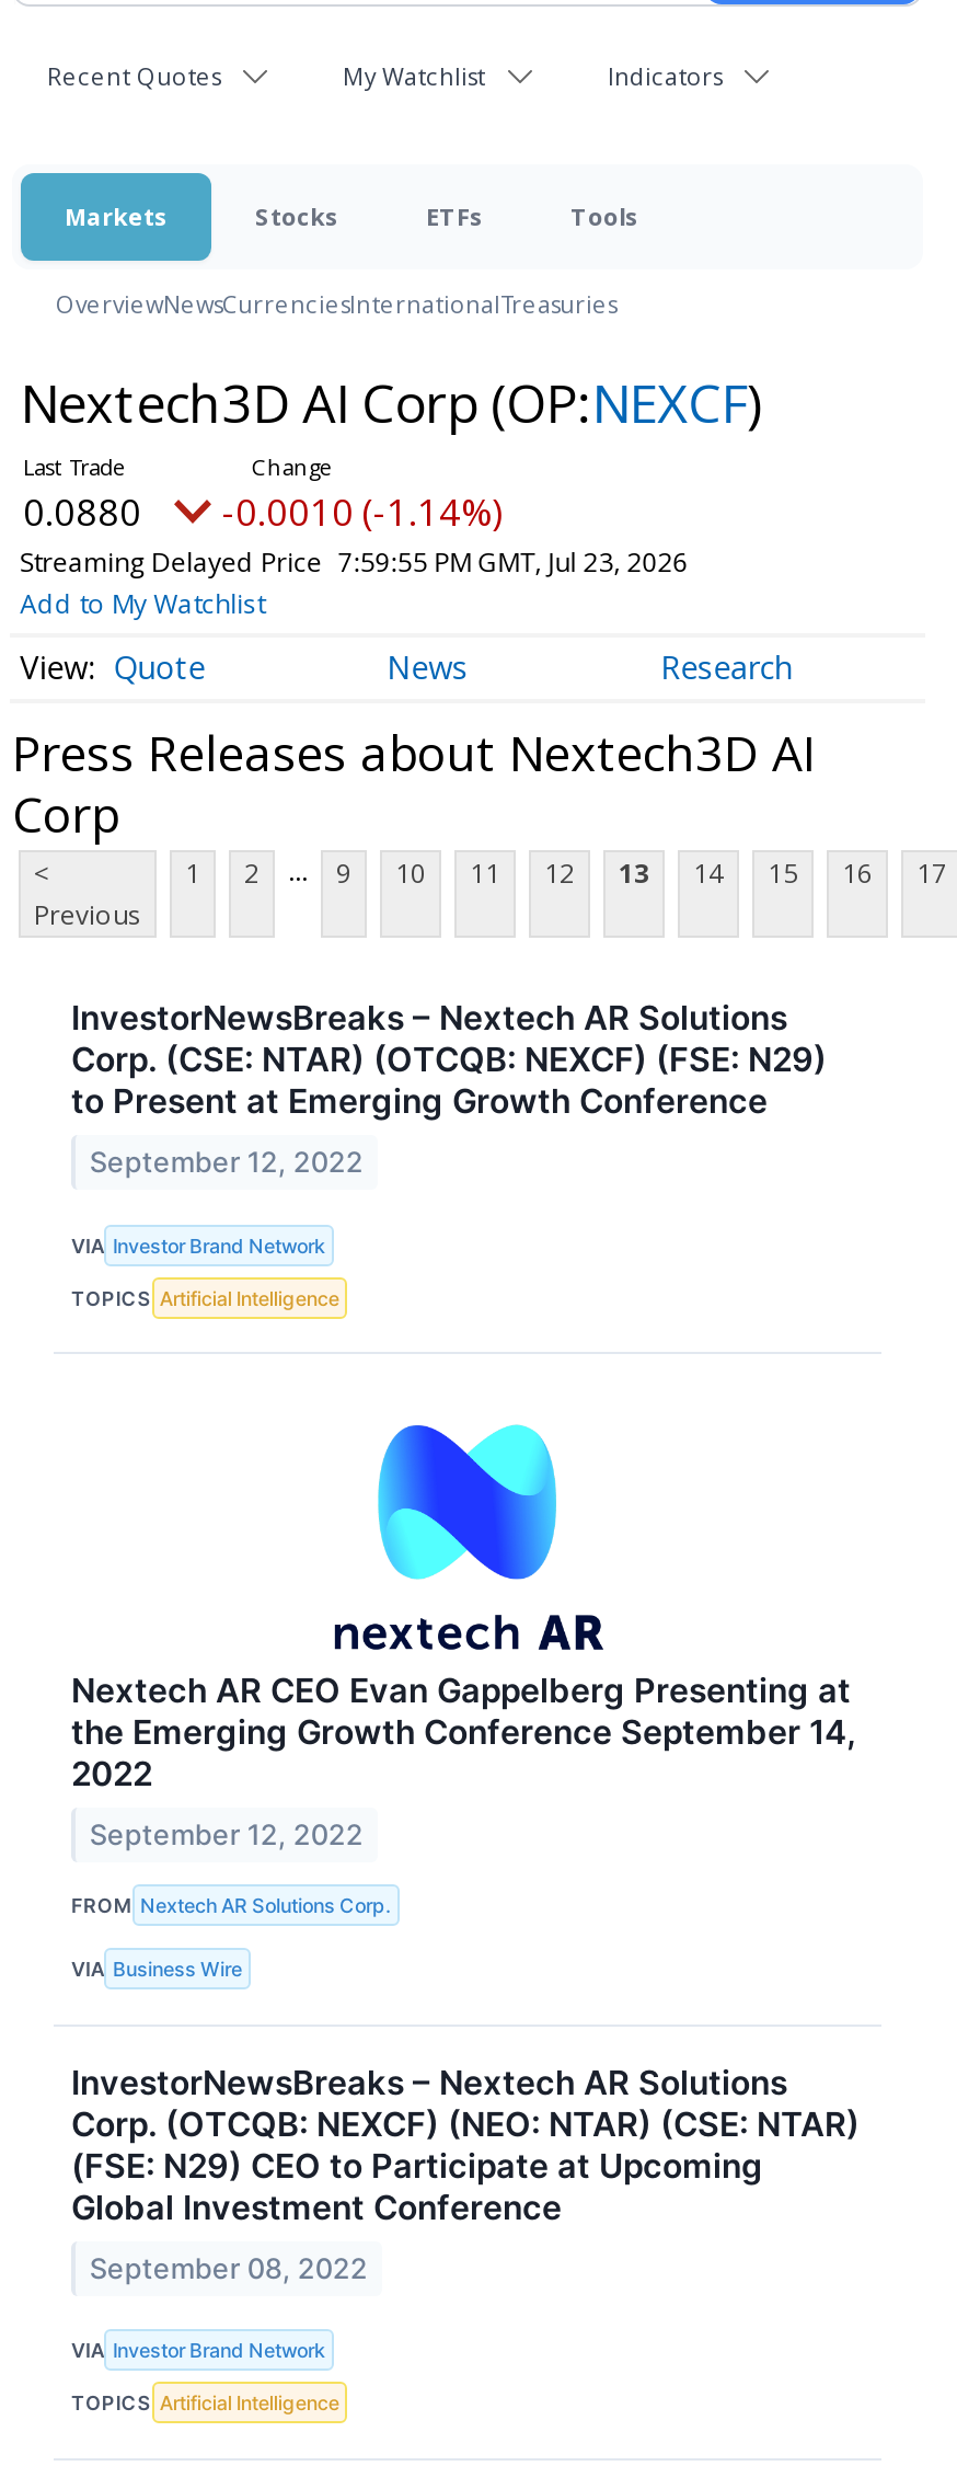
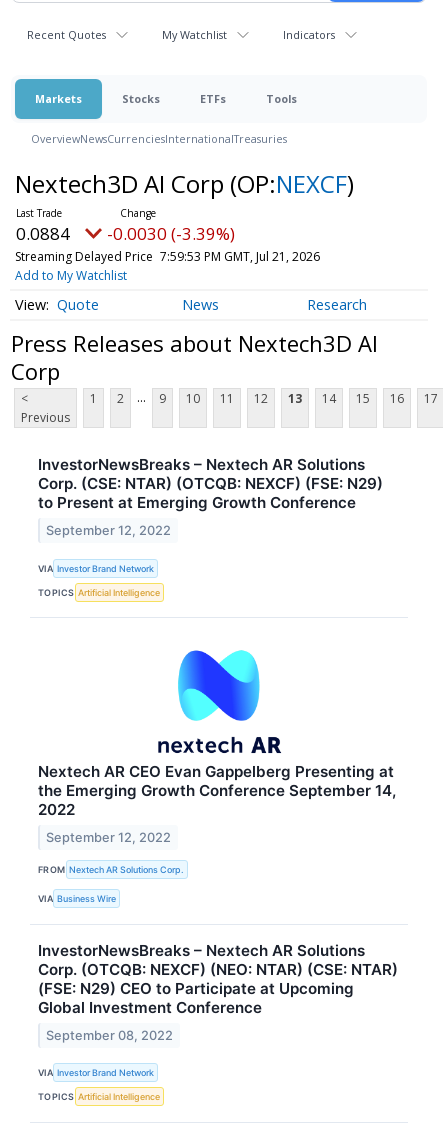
- 0.0880
+ 0.0884

- -0.0010 (-1.14%)
+ -0.0030 (-3.39%)

- Streaming Delayed Price 7:59:55 PM GMT, Jul 23, 2026
+ Streaming Delayed Price 7:59:53 PM GMT, Jul 21, 2026
